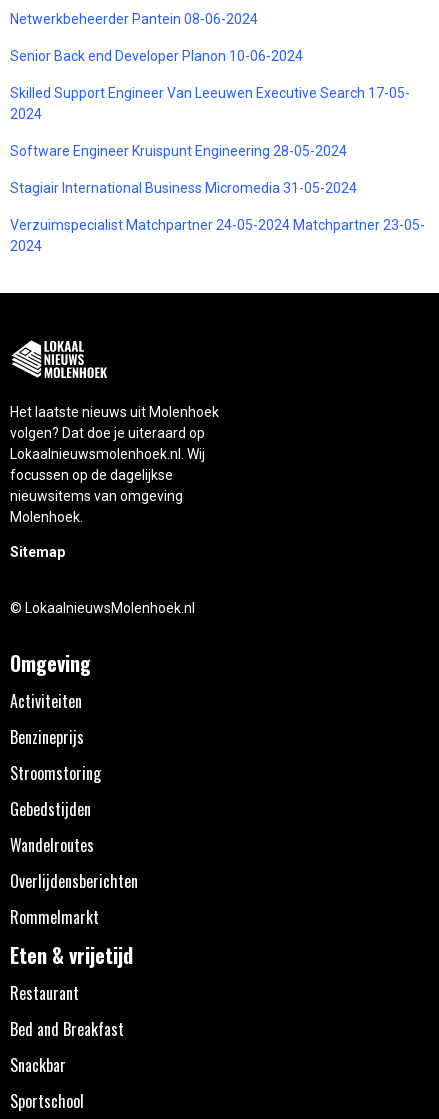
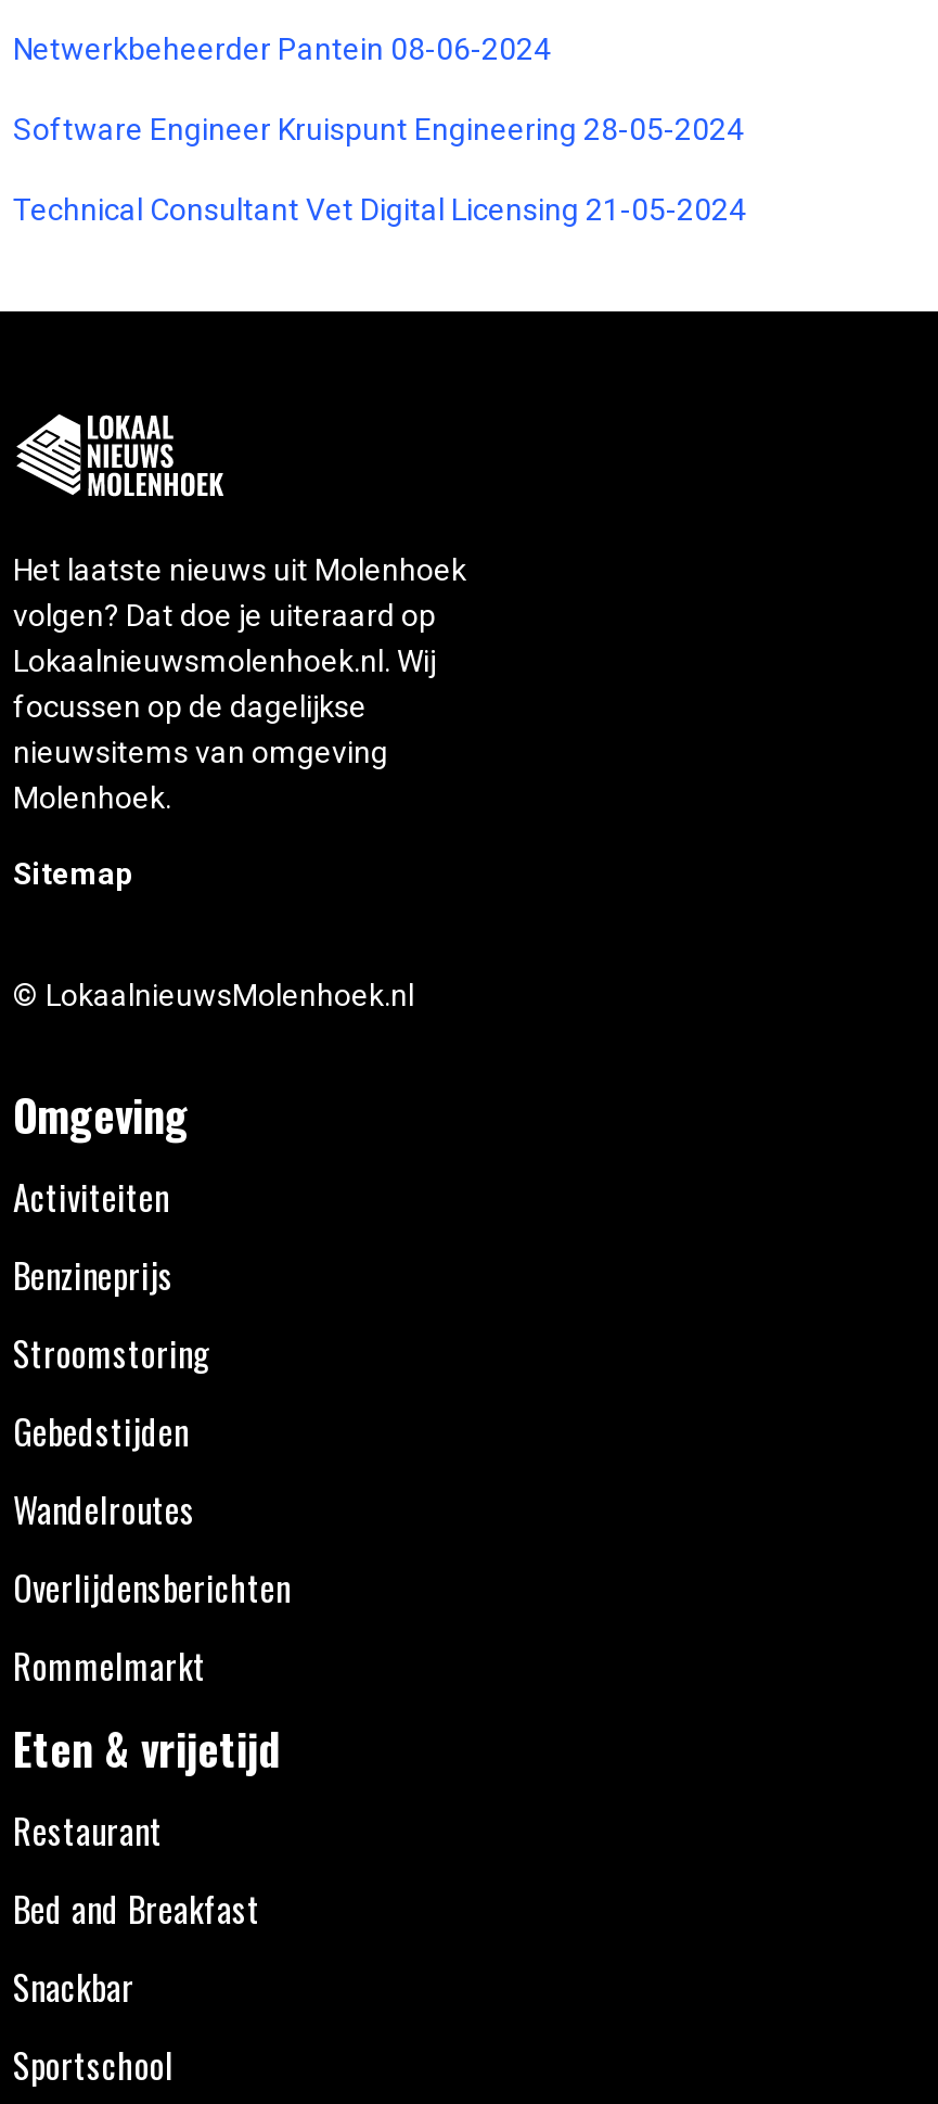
- Senior Back end Developer Planon 10-06-2024
- Skilled Support Engineer Van Leeuwen Executive Search 17-05-
- 2024

- Stagiair International Business Micromedia 31-05-2024
- Verzuimspecialist Matchpartner 24-05-2024 Matchpartner 23-05-
- 2024
+ Technical Consultant Vet Digital Licensing 21-05-2024
